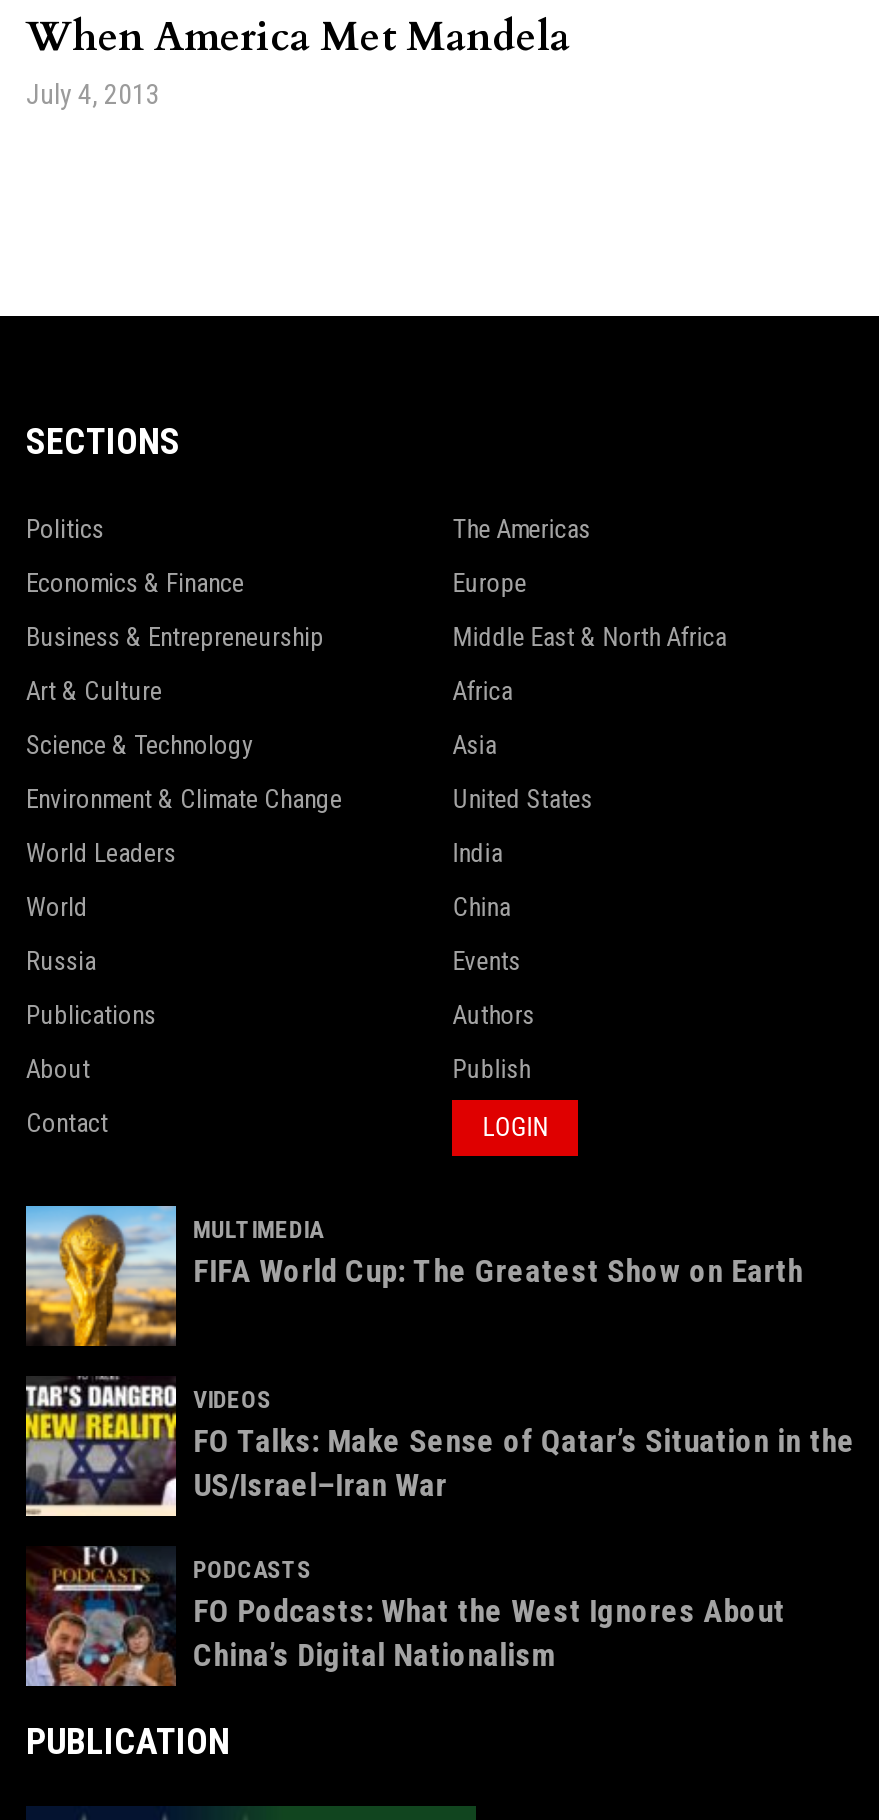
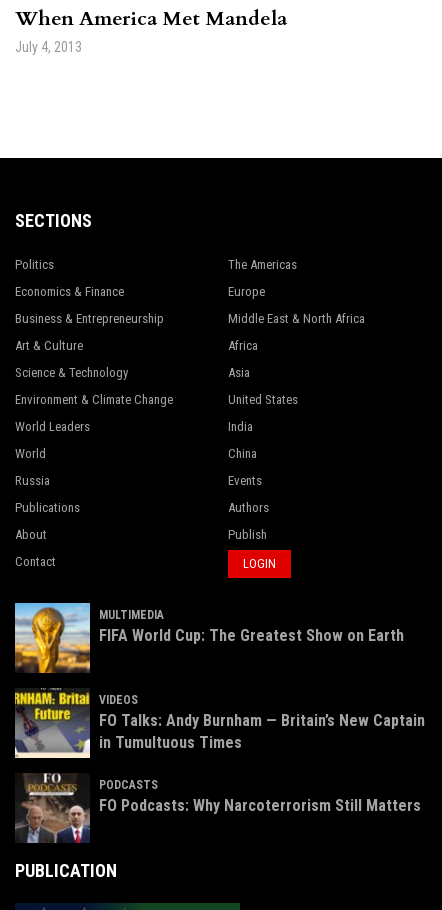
- [image]
- FO Talks: Make Sense of Qatar’s Situation in the
- US/Israel–Iran War
+ [image]
+ FO Talks: Andy Burnham — Britain’s New Captain
+ in Tumultuous Times

- [image]
- FO Podcasts: What the West Ignores About
- China’s Digital Nationalism
+ [image]
+ FO Podcasts: Why Narcoterrorism Still Matters
